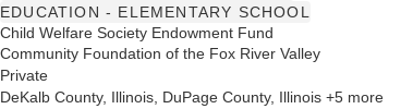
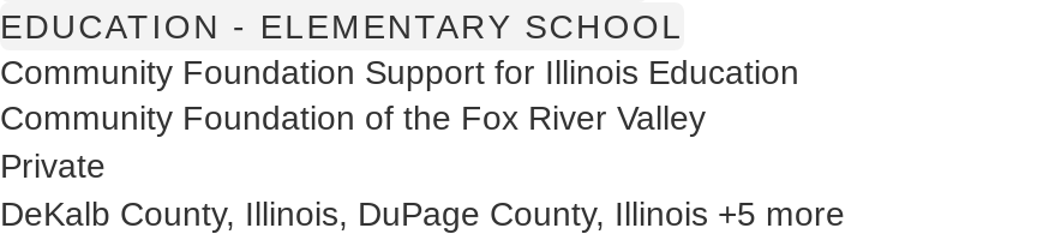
- Child Welfare Society Endowment Fund
+ Community Foundation Support for Illinois Education
